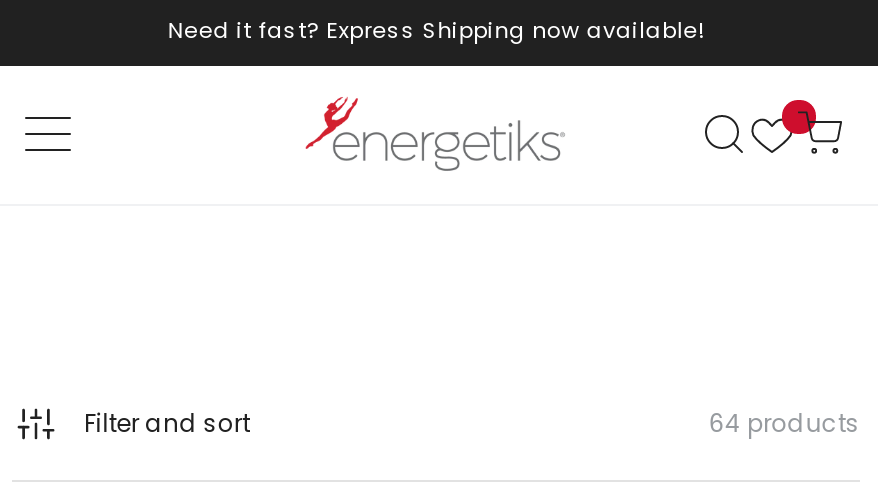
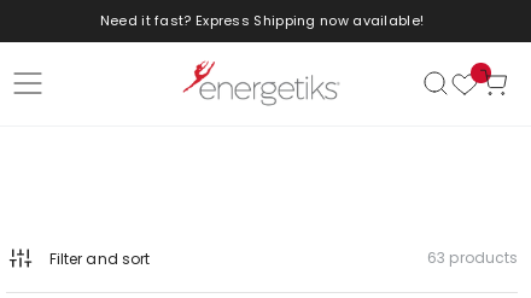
- 64 products
+ 63 products
